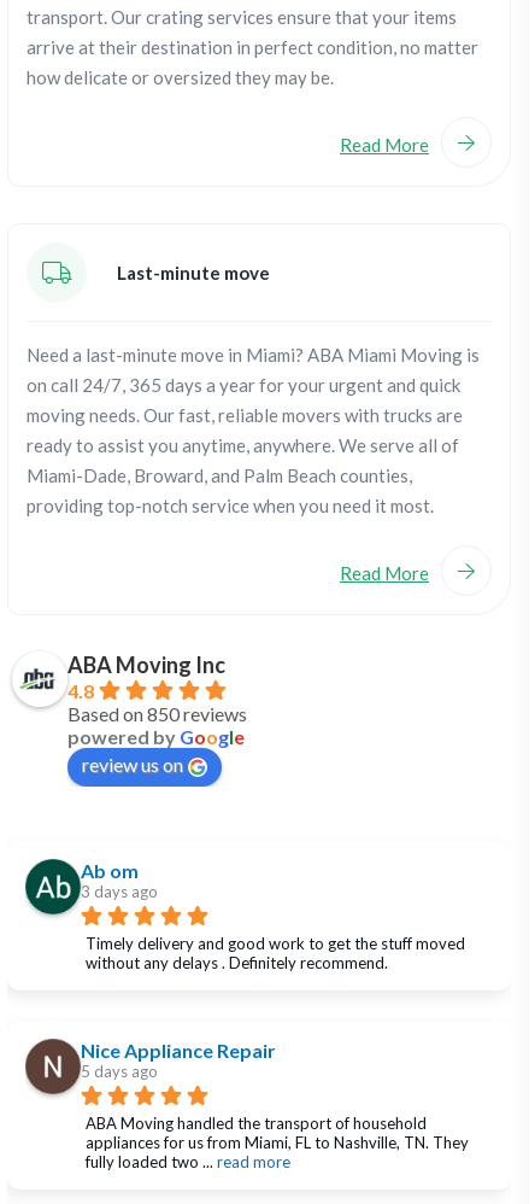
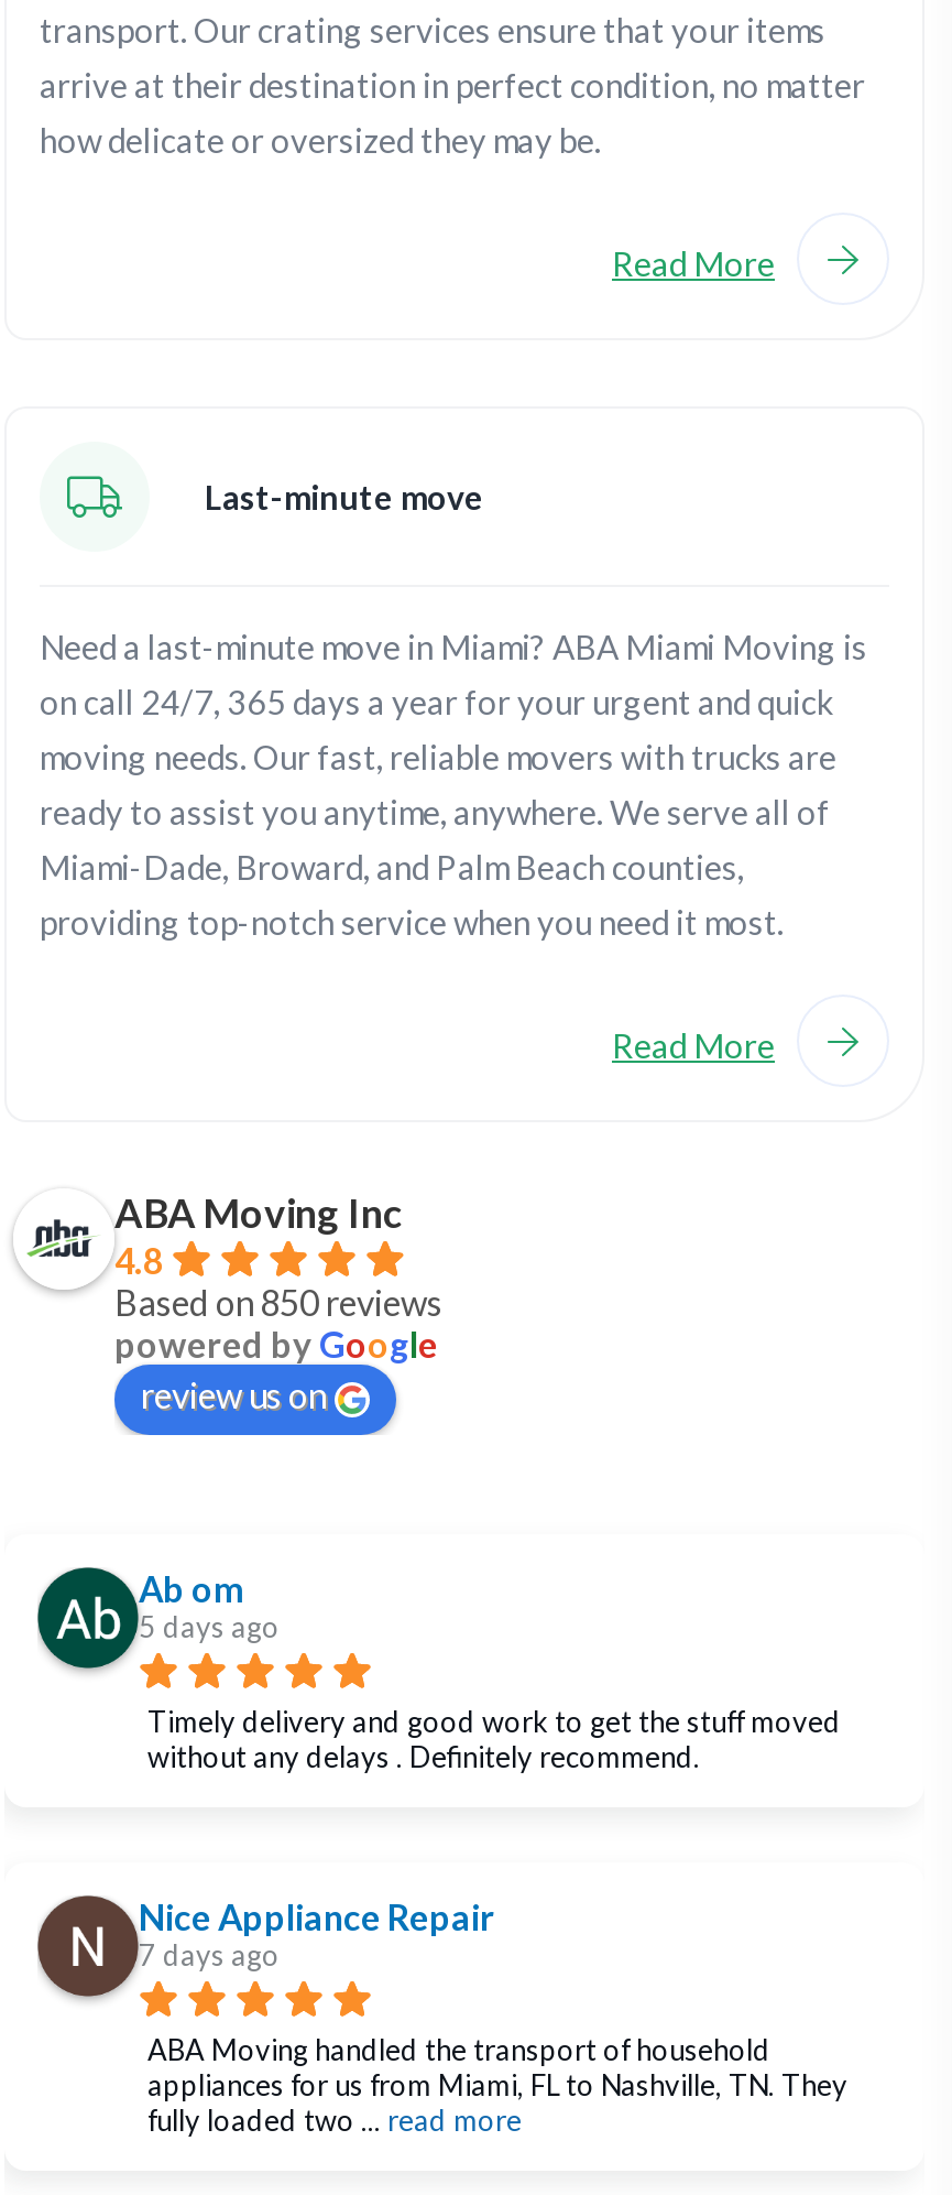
- 3 days ago
+ 5 days ago

- 5 days ago
+ 7 days ago
